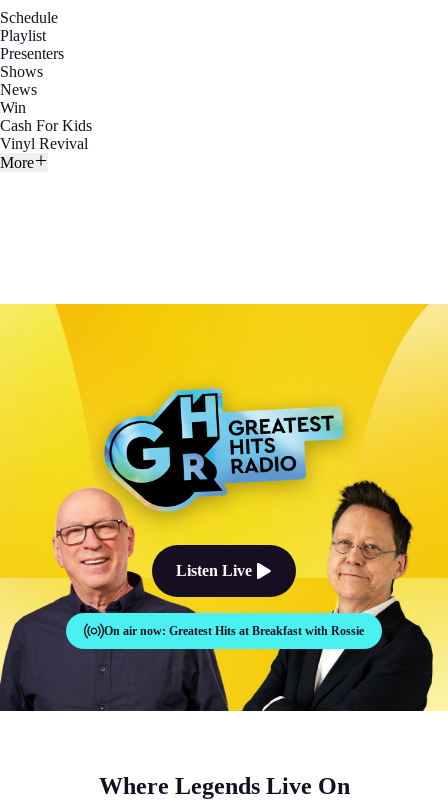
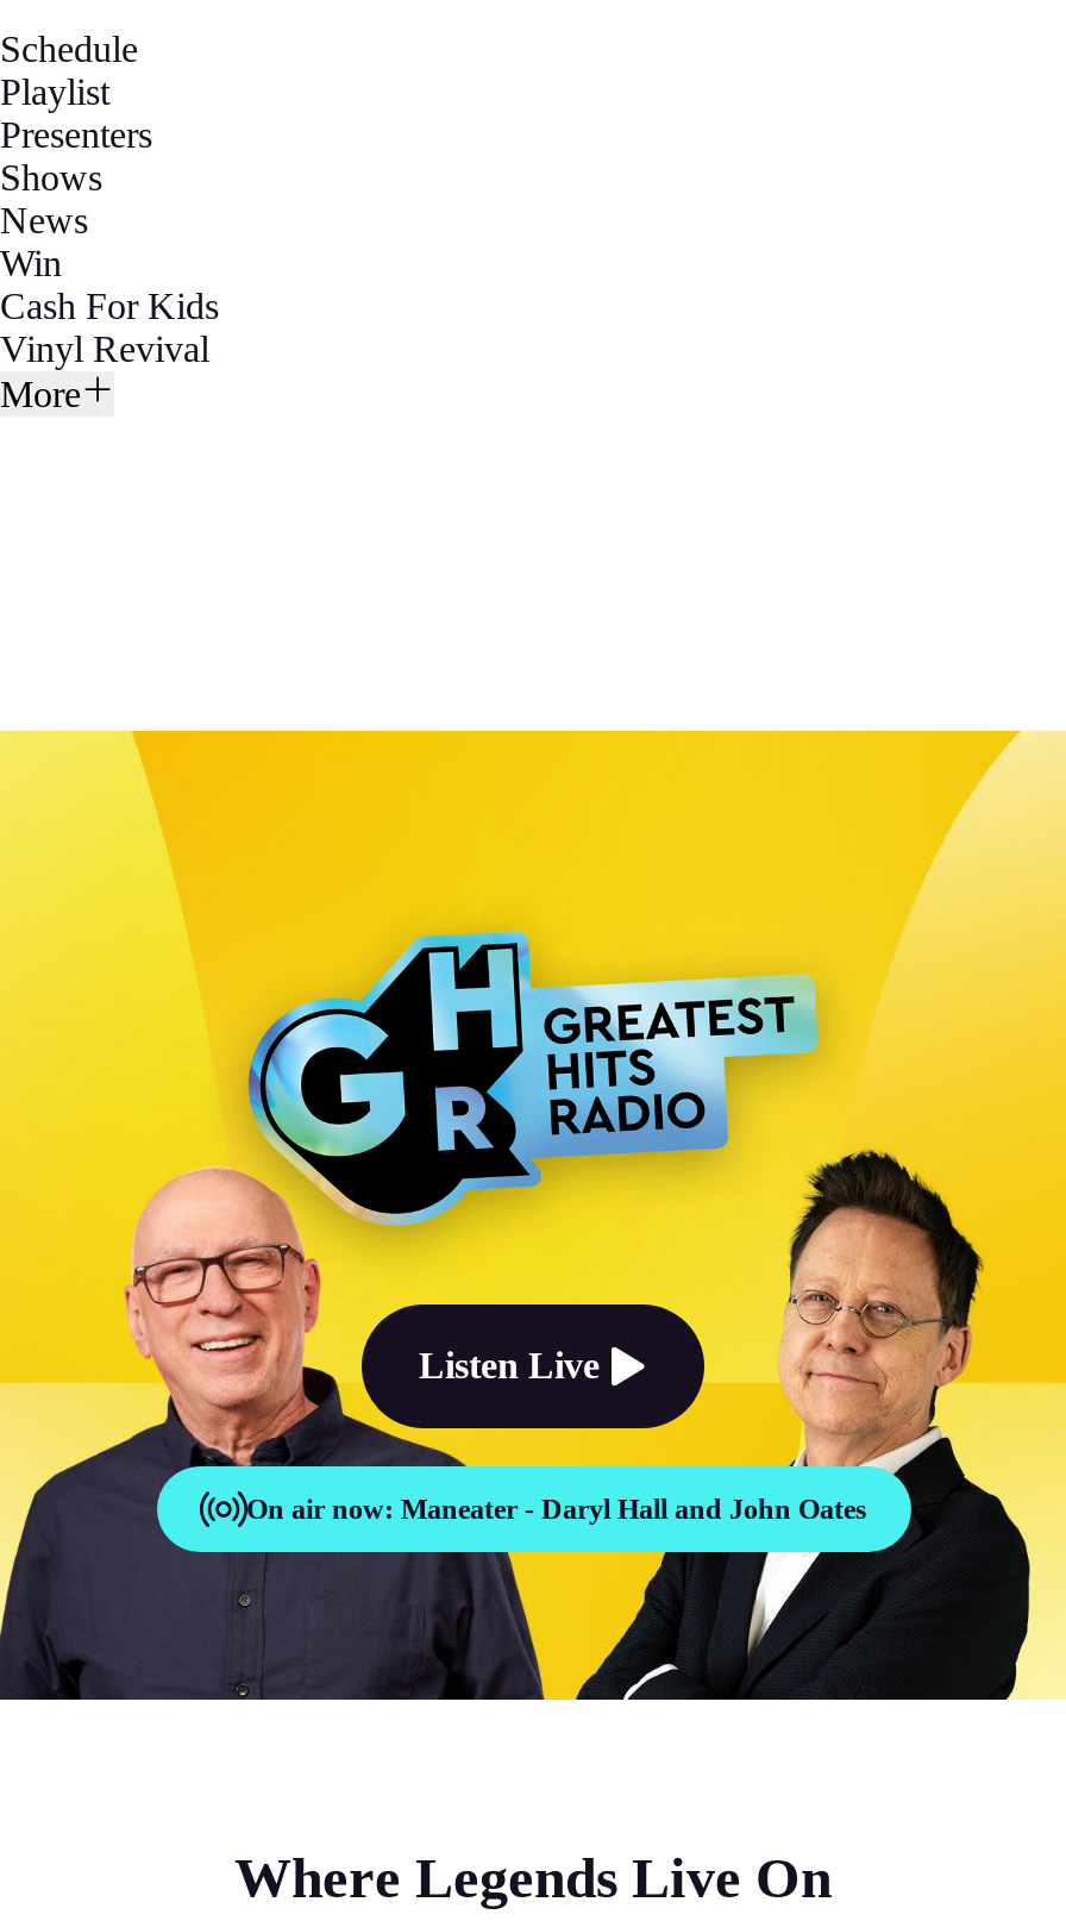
- On air now: Greatest Hits at Breakfast with Rossie
+ On air now: Maneater - Daryl Hall and John Oates
